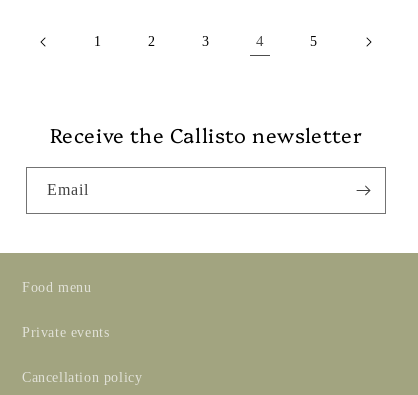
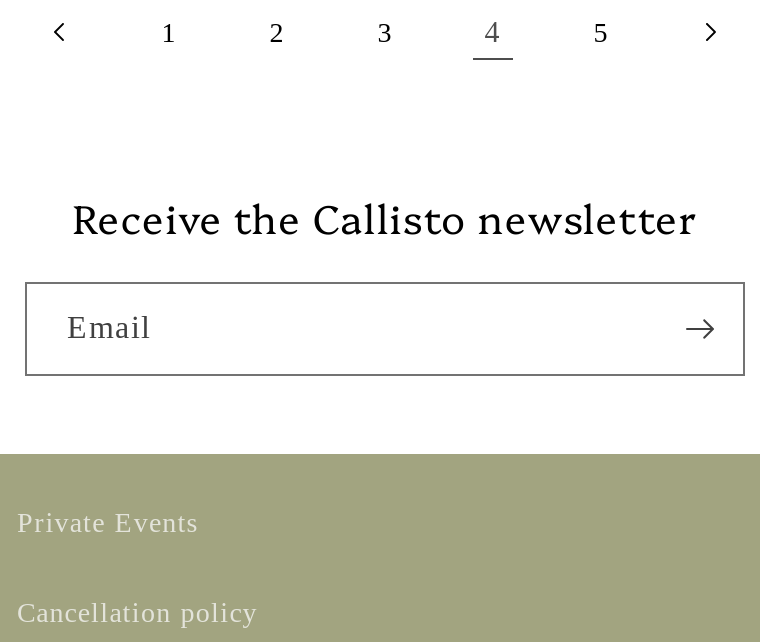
- Food menu
- Private events
+ Private Events
